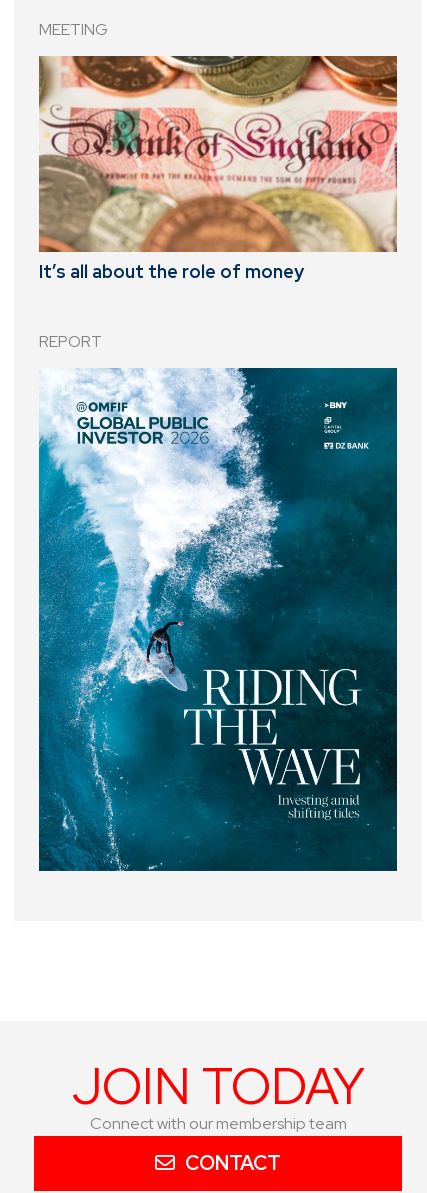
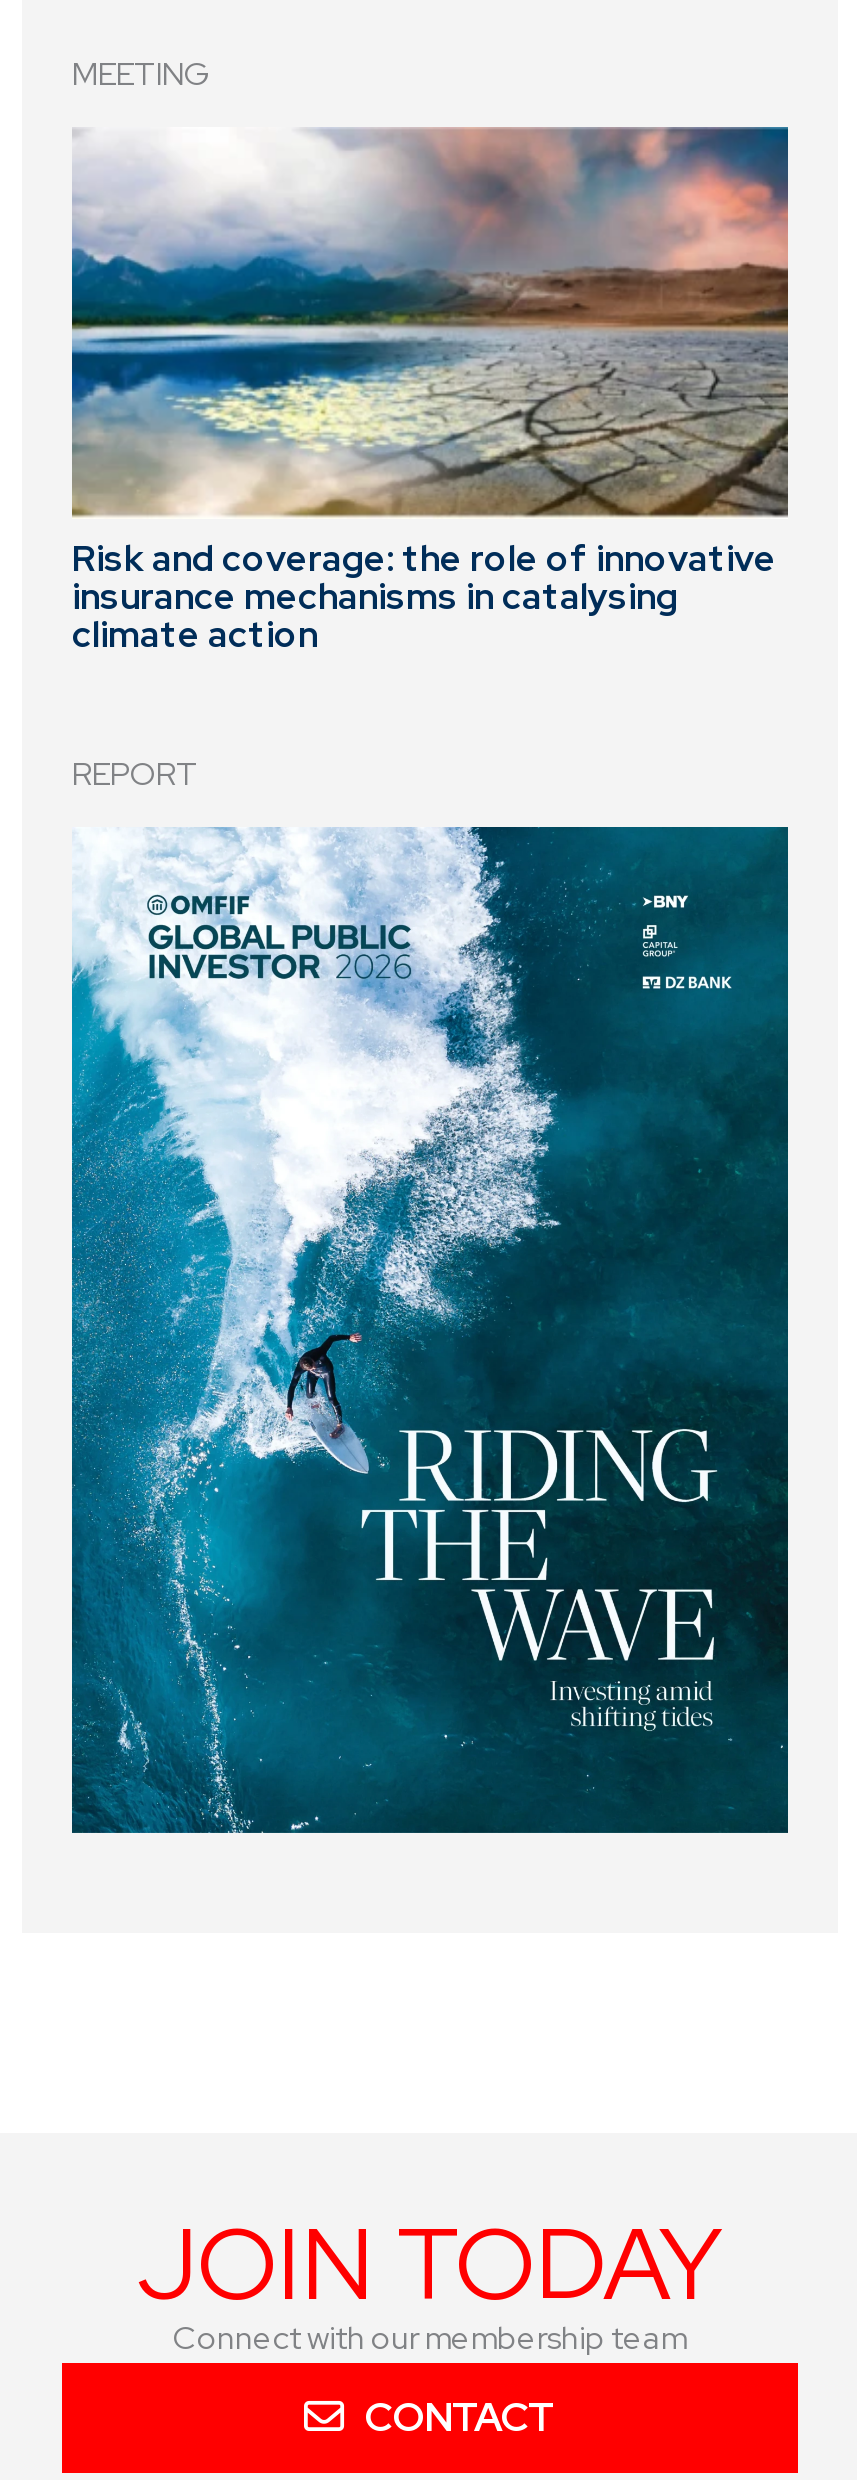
- [image]
+ [image]

- It’s all about the role of money
+ Risk and coverage: the role of innovative
+ insurance mechanisms in catalysing
+ climate action
